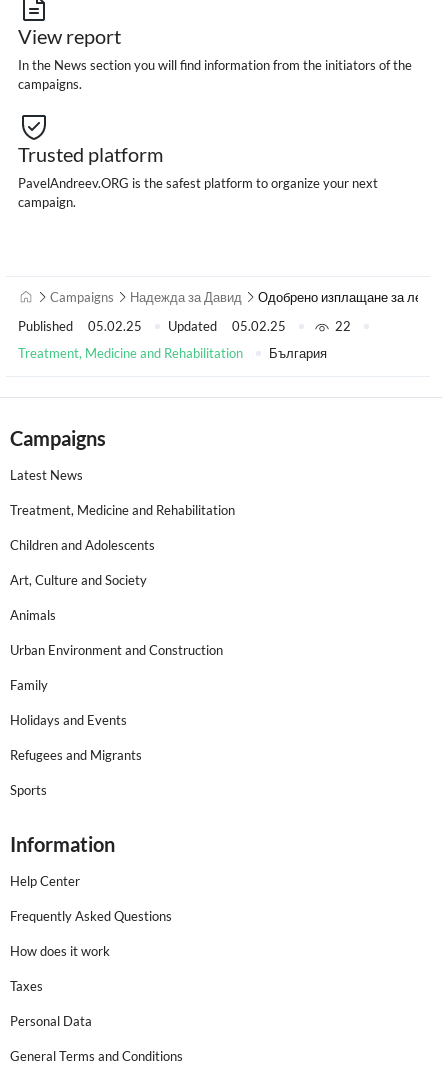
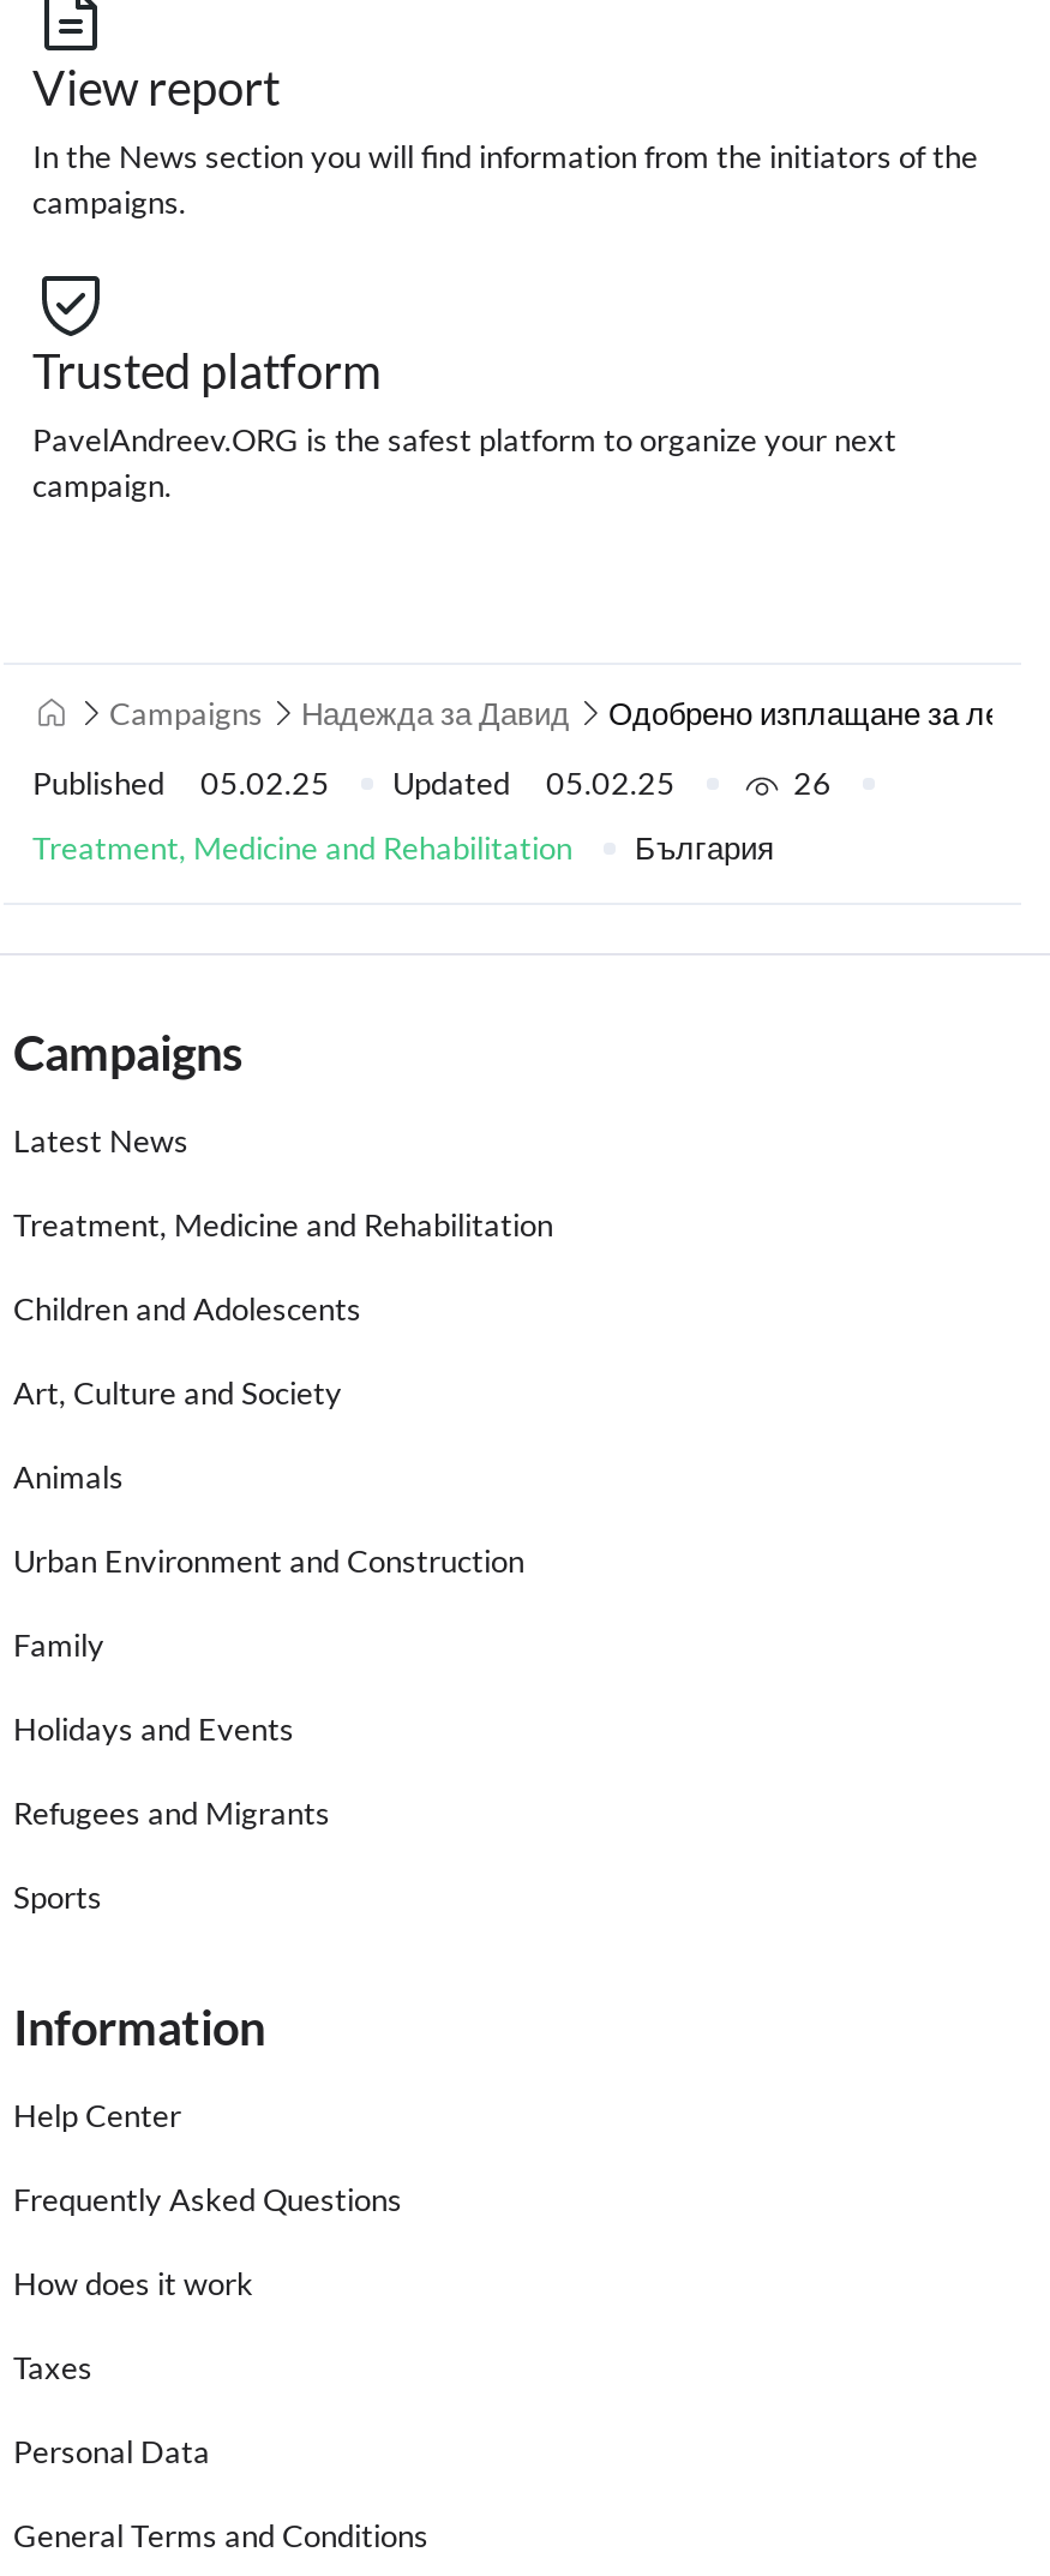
- 22
+ 26
